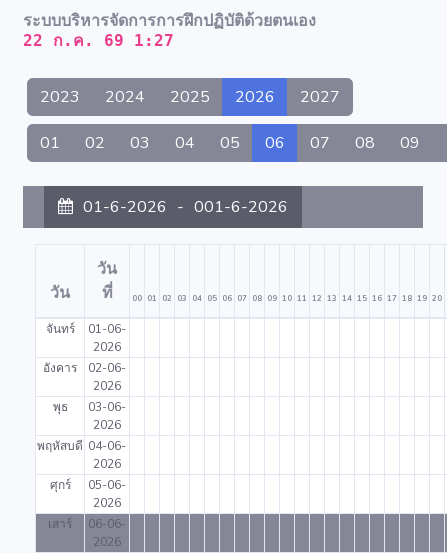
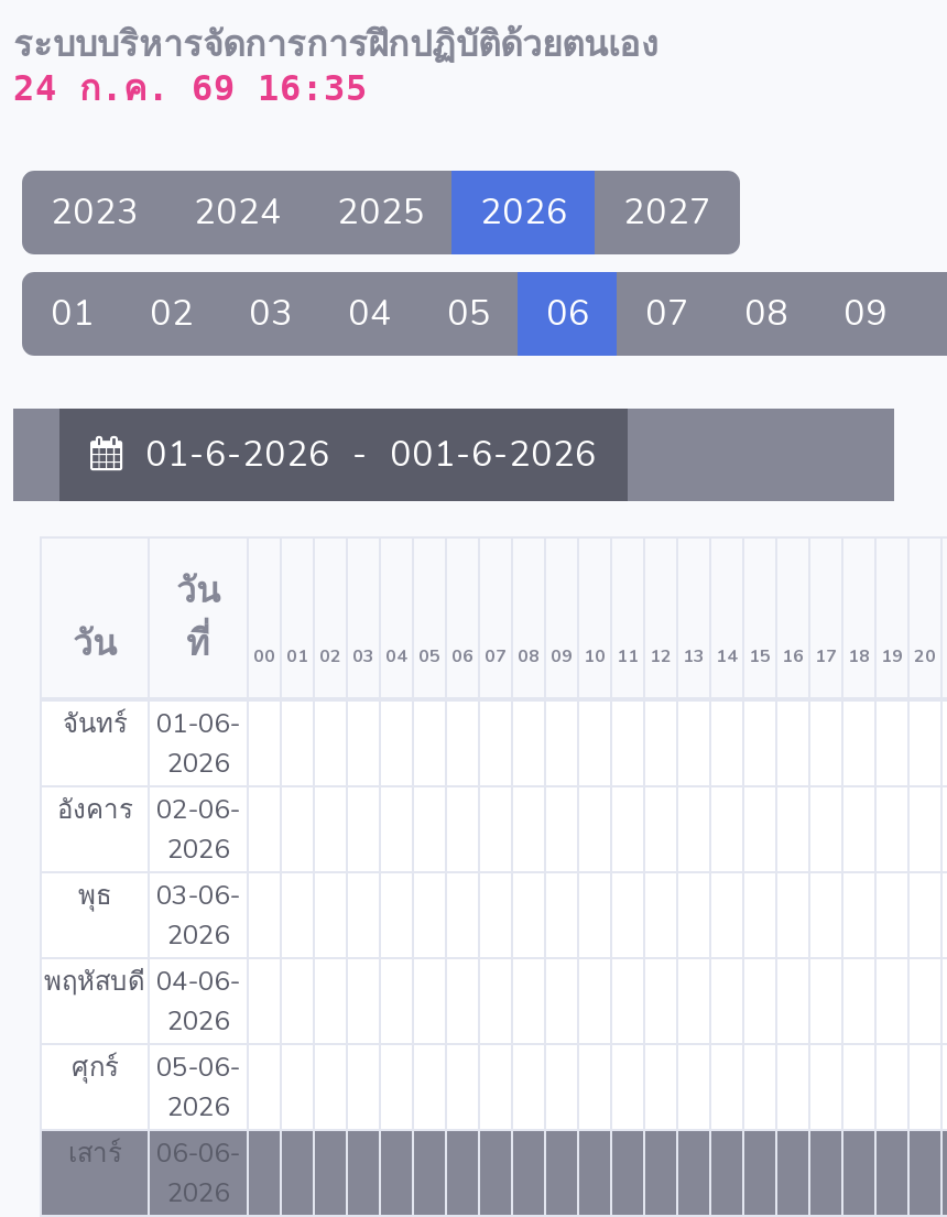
- 22 ก.ค. 69 1:27
+ 24 ก.ค. 69 16:35
